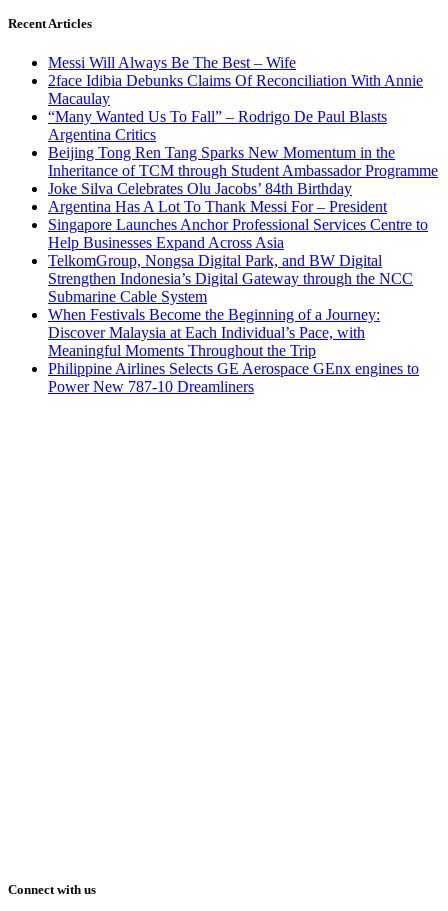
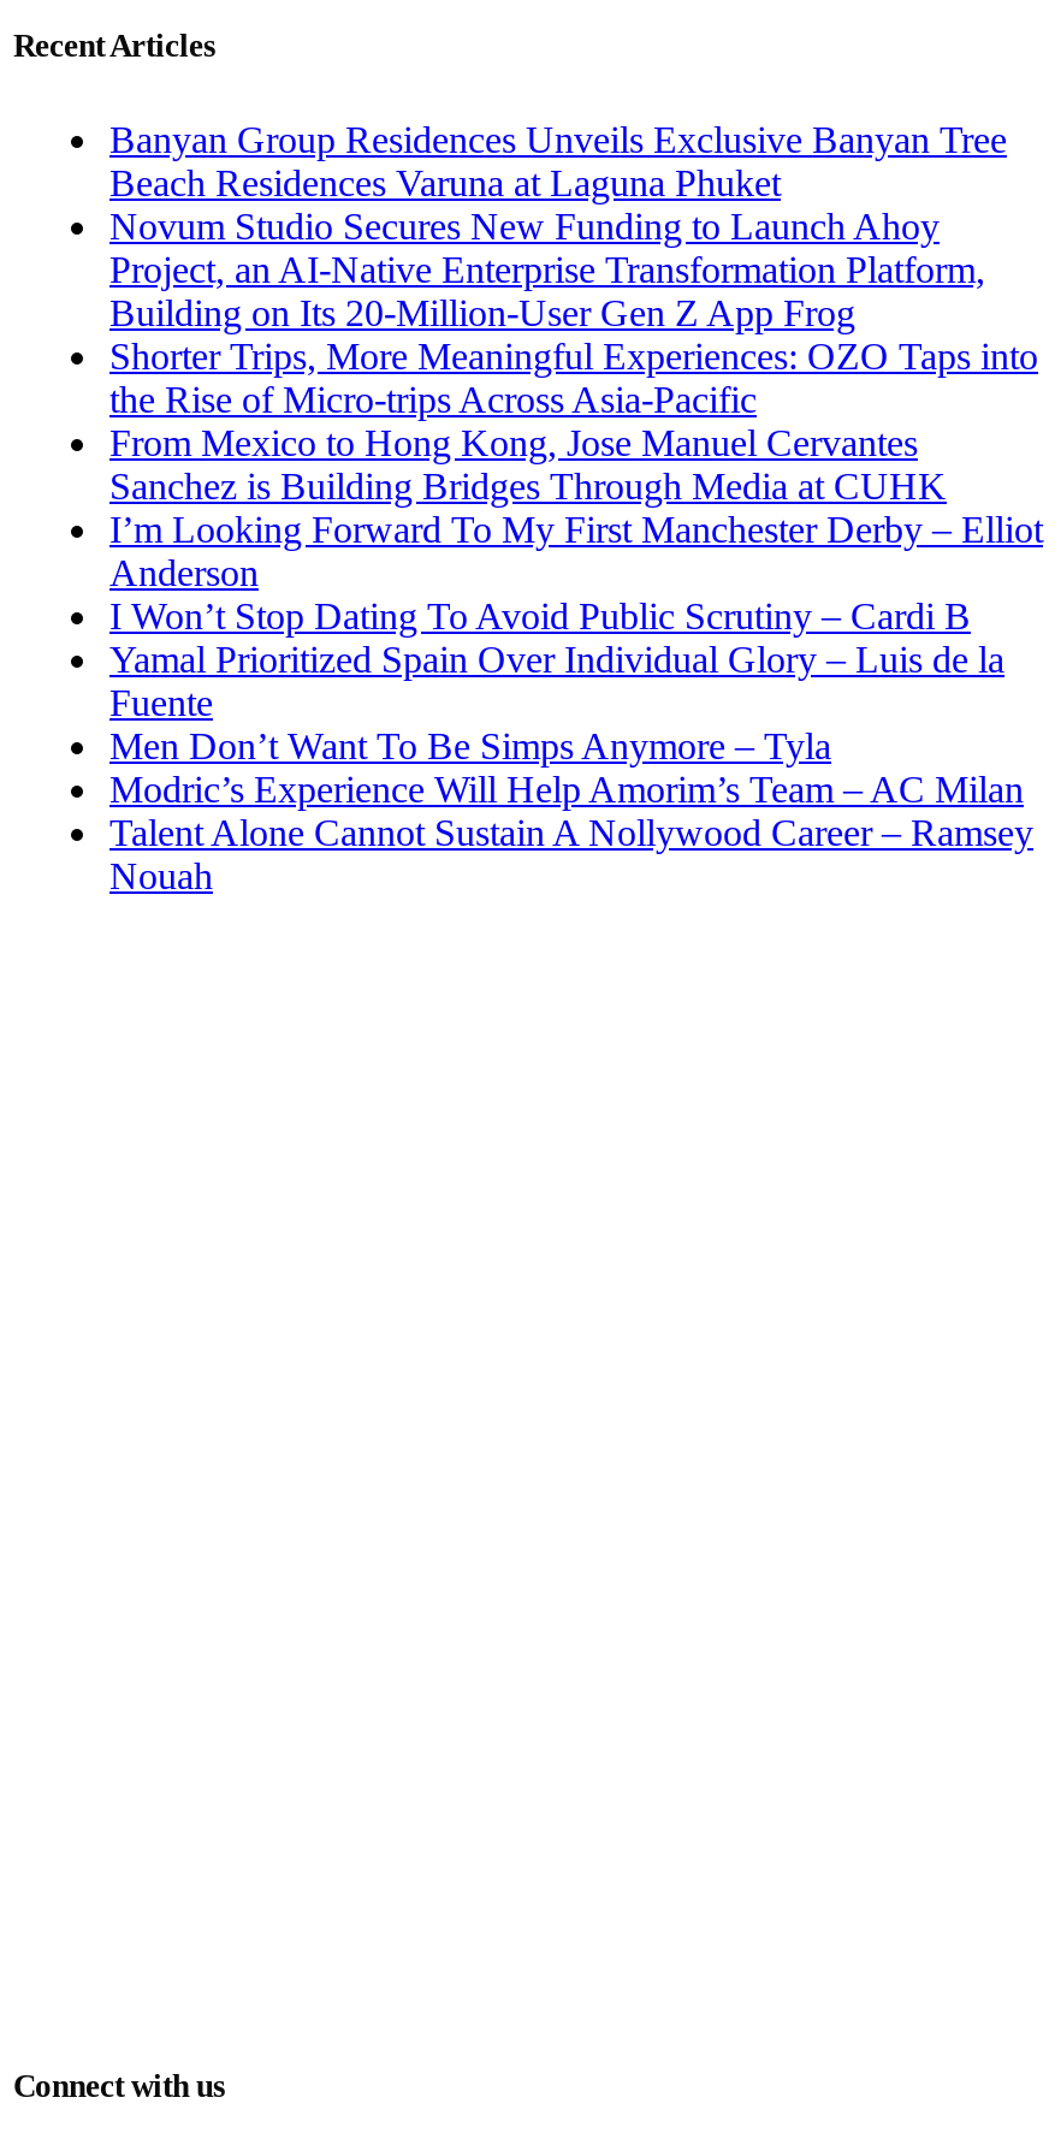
- Messi Will Always Be The Best – Wife
- 2face Idibia Debunks Claims Of Reconciliation With Annie
- Macaulay
- “Many Wanted Us To Fall” – Rodrigo De Paul Blasts
- Argentina Critics
- Beijing Tong Ren Tang Sparks New Momentum in the
- Inheritance of TCM through Student Ambassador Programme
- Joke Silva Celebrates Olu Jacobs’ 84th Birthday
- Argentina Has A Lot To Thank Messi For – President
- Singapore Launches Anchor Professional Services Centre to
- Help Businesses Expand Across Asia
- TelkomGroup, Nongsa Digital Park, and BW Digital
- Strengthen Indonesia’s Digital Gateway through the NCC
- Submarine Cable System
- When Festivals Become the Beginning of a Journey:
- Discover Malaysia at Each Individual’s Pace, with
- Meaningful Moments Throughout the Trip
- Philippine Airlines Selects GE Aerospace GEnx engines to
- Power New 787-10 Dreamliners
+ Banyan Group Residences Unveils Exclusive Banyan Tree
+ Beach Residences Varuna at Laguna Phuket
+ Novum Studio Secures New Funding to Launch Ahoy
+ Project, an AI-Native Enterprise Transformation Platform,
+ Building on Its 20-Million-User Gen Z App Frog
+ Shorter Trips, More Meaningful Experiences: OZO Taps into
+ the Rise of Micro-trips Across Asia-Pacific
+ From Mexico to Hong Kong, Jose Manuel Cervantes
+ Sanchez is Building Bridges Through Media at CUHK
+ I’m Looking Forward To My First Manchester Derby – Elliot
+ Anderson
+ I Won’t Stop Dating To Avoid Public Scrutiny – Cardi B
+ Yamal Prioritized Spain Over Individual Glory – Luis de la
+ Fuente
+ Men Don’t Want To Be Simps Anymore – Tyla
+ Modric’s Experience Will Help Amorim’s Team – AC Milan
+ Talent Alone Cannot Sustain A Nollywood Career – Ramsey
+ Nouah
